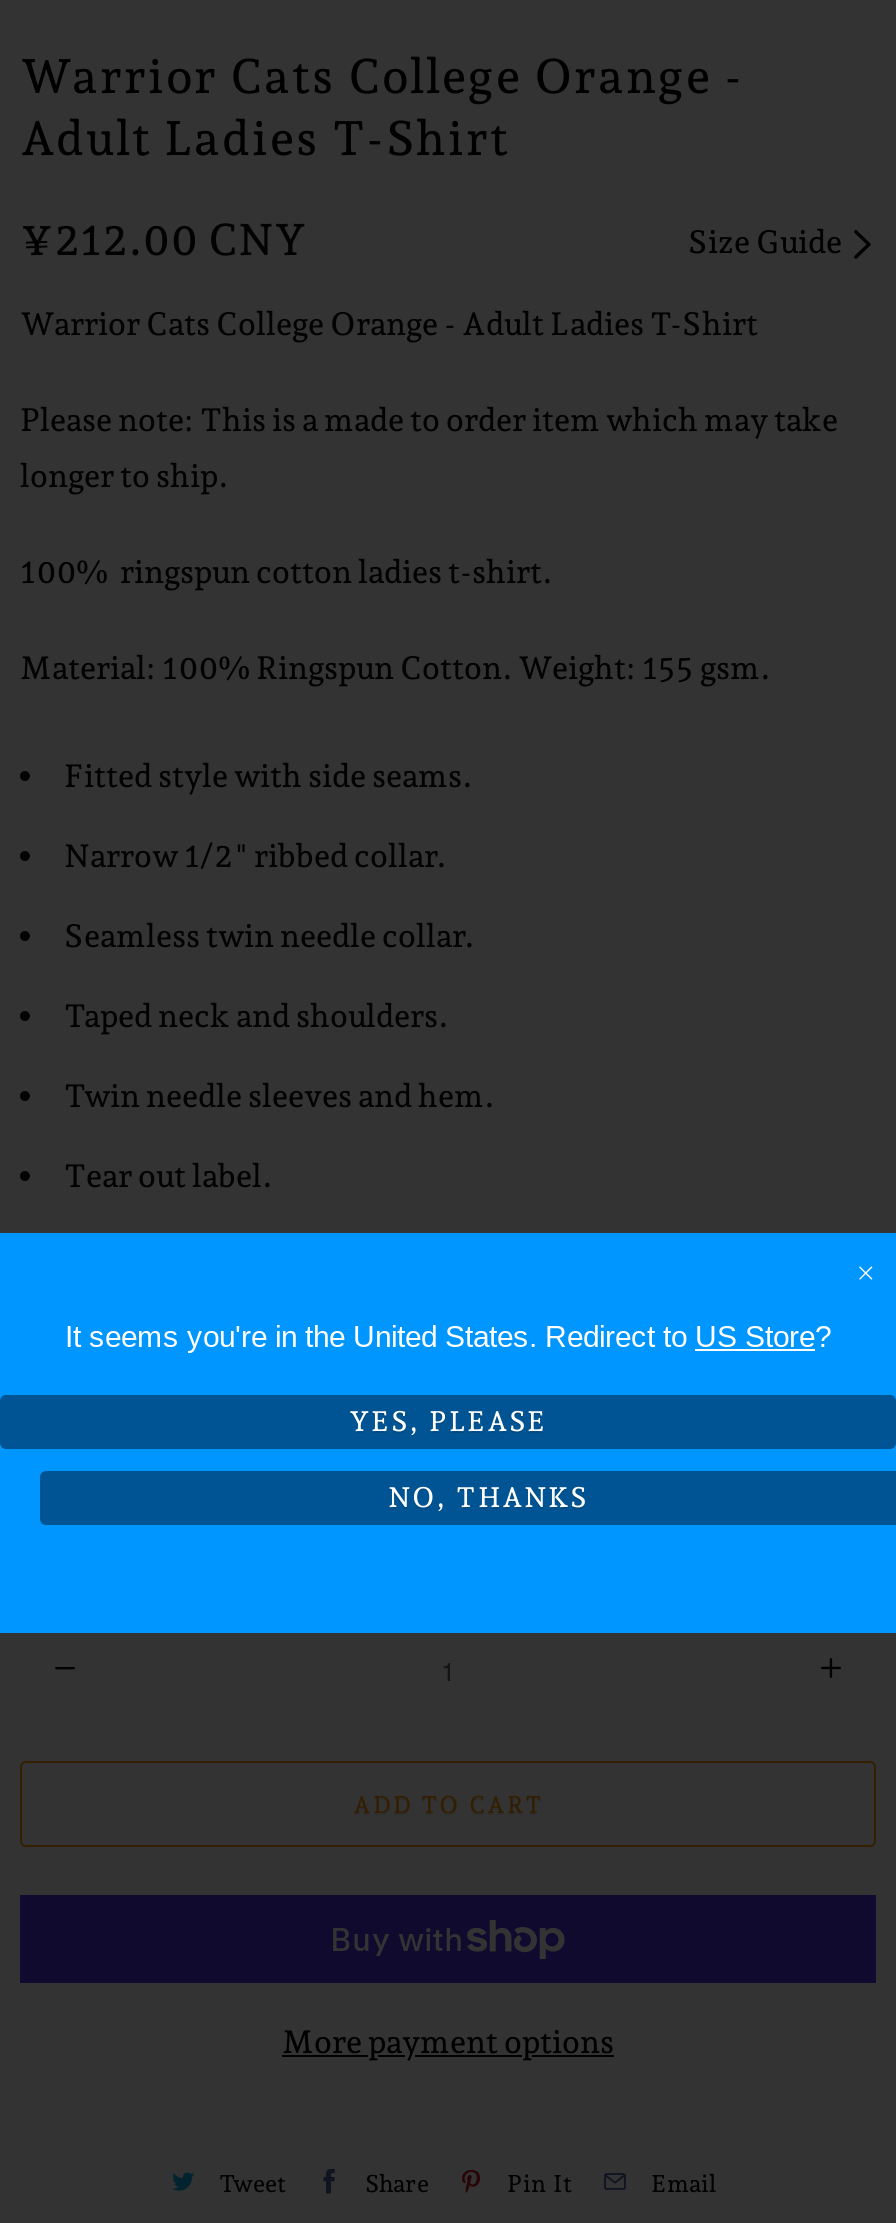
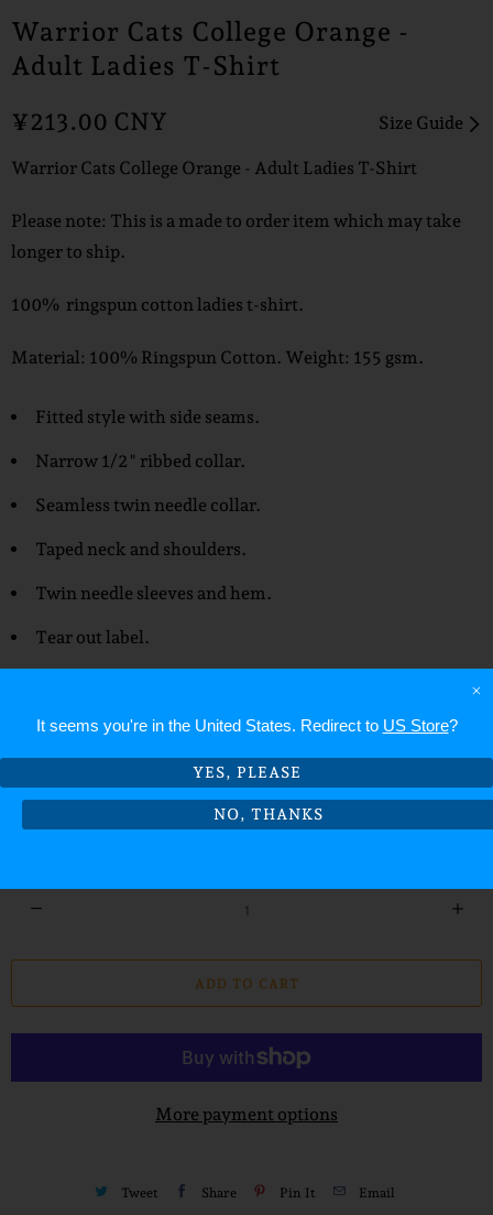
- ¥212.00 CNY
+ ¥213.00 CNY
